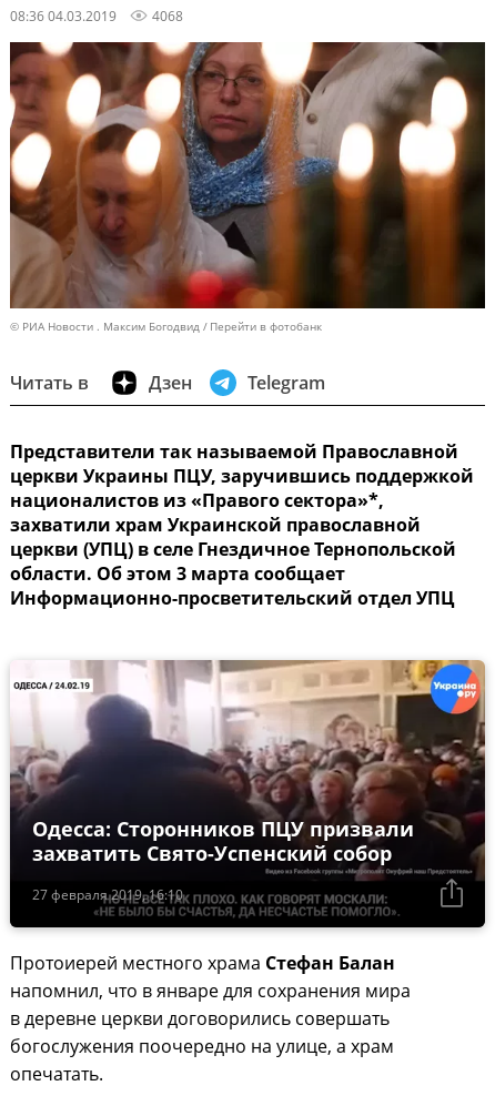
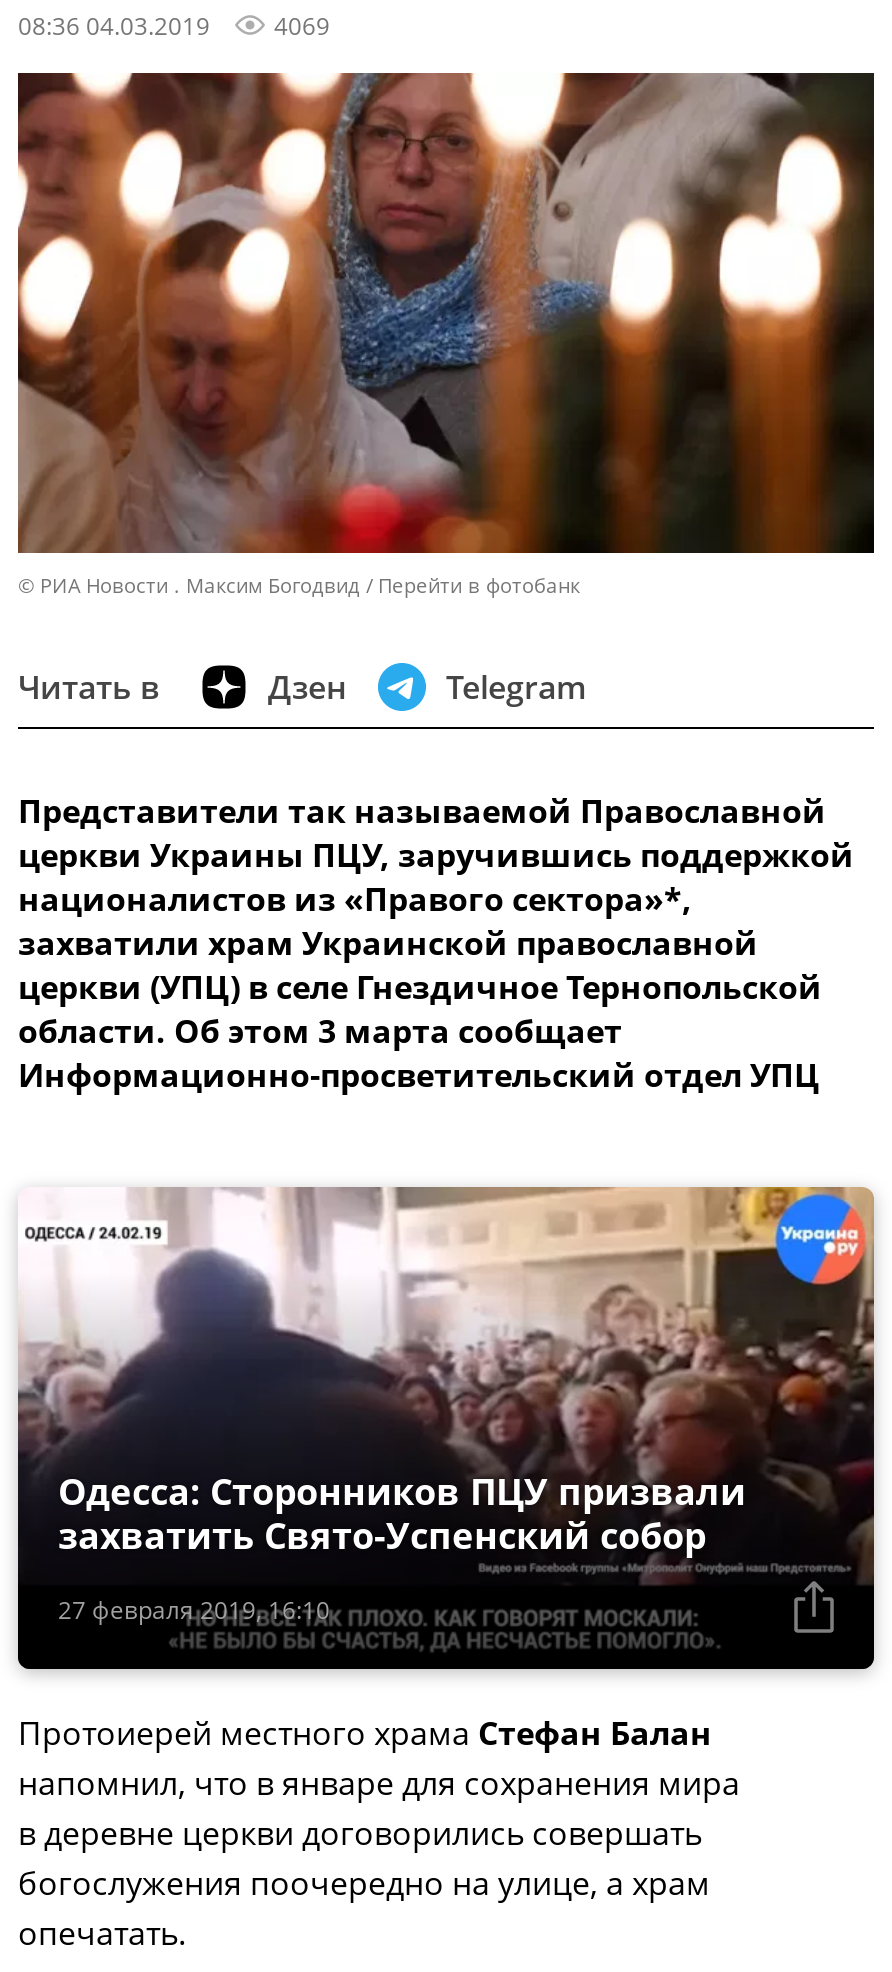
- 08:36 04.03.2019 4068
+ 08:36 04.03.2019 4069
